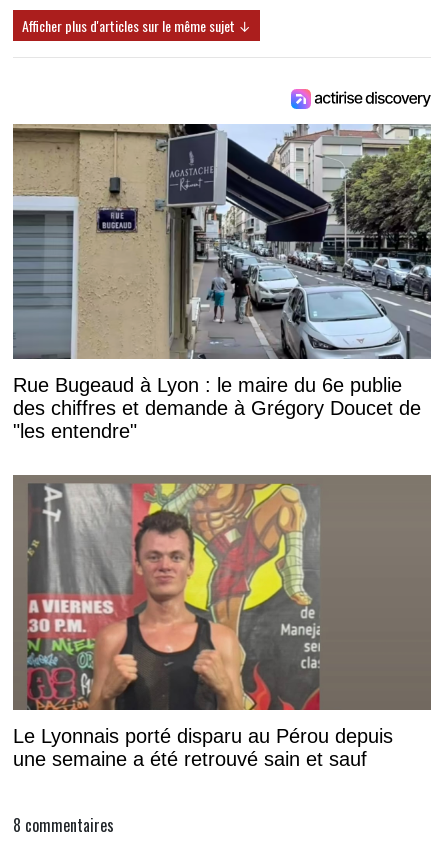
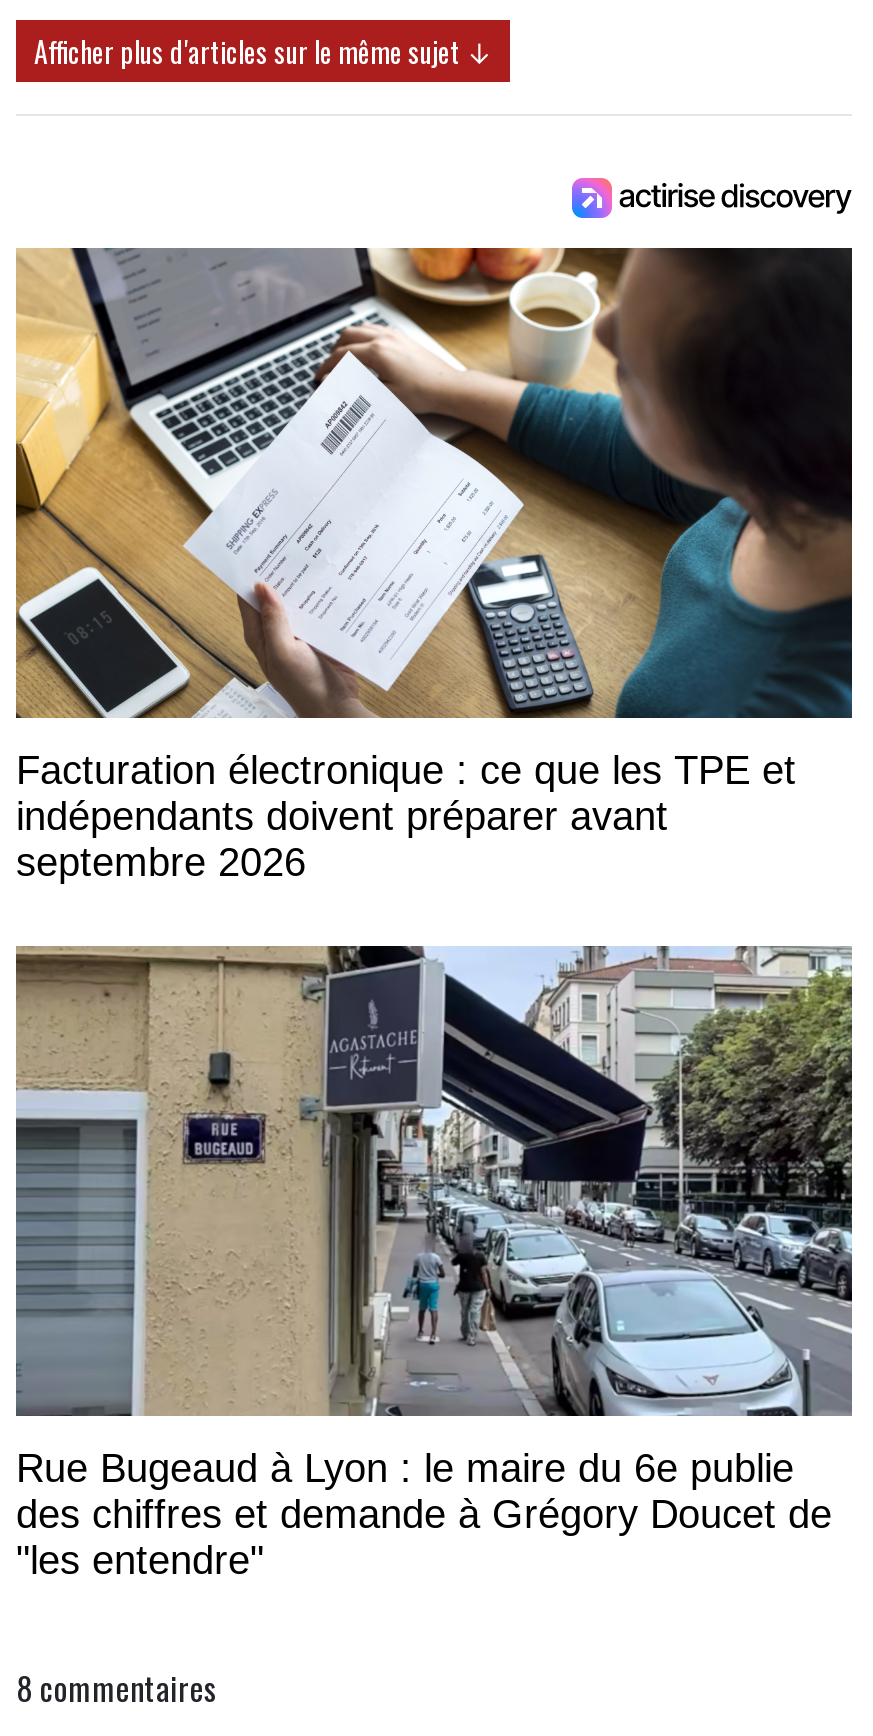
+ [image]
+ Facturation électronique : ce que les TPE et
+ indépendants doivent préparer avant
+ septembre 2026

moved down: [image] | Rue Bugeaud à Lyon : le maire du 6e publie | des chiffres et demande à Grégory Doucet de | "les entendre"

- [image]
- Le Lyonnais porté disparu au Pérou depuis
- une semaine a été retrouvé sain et sauf
